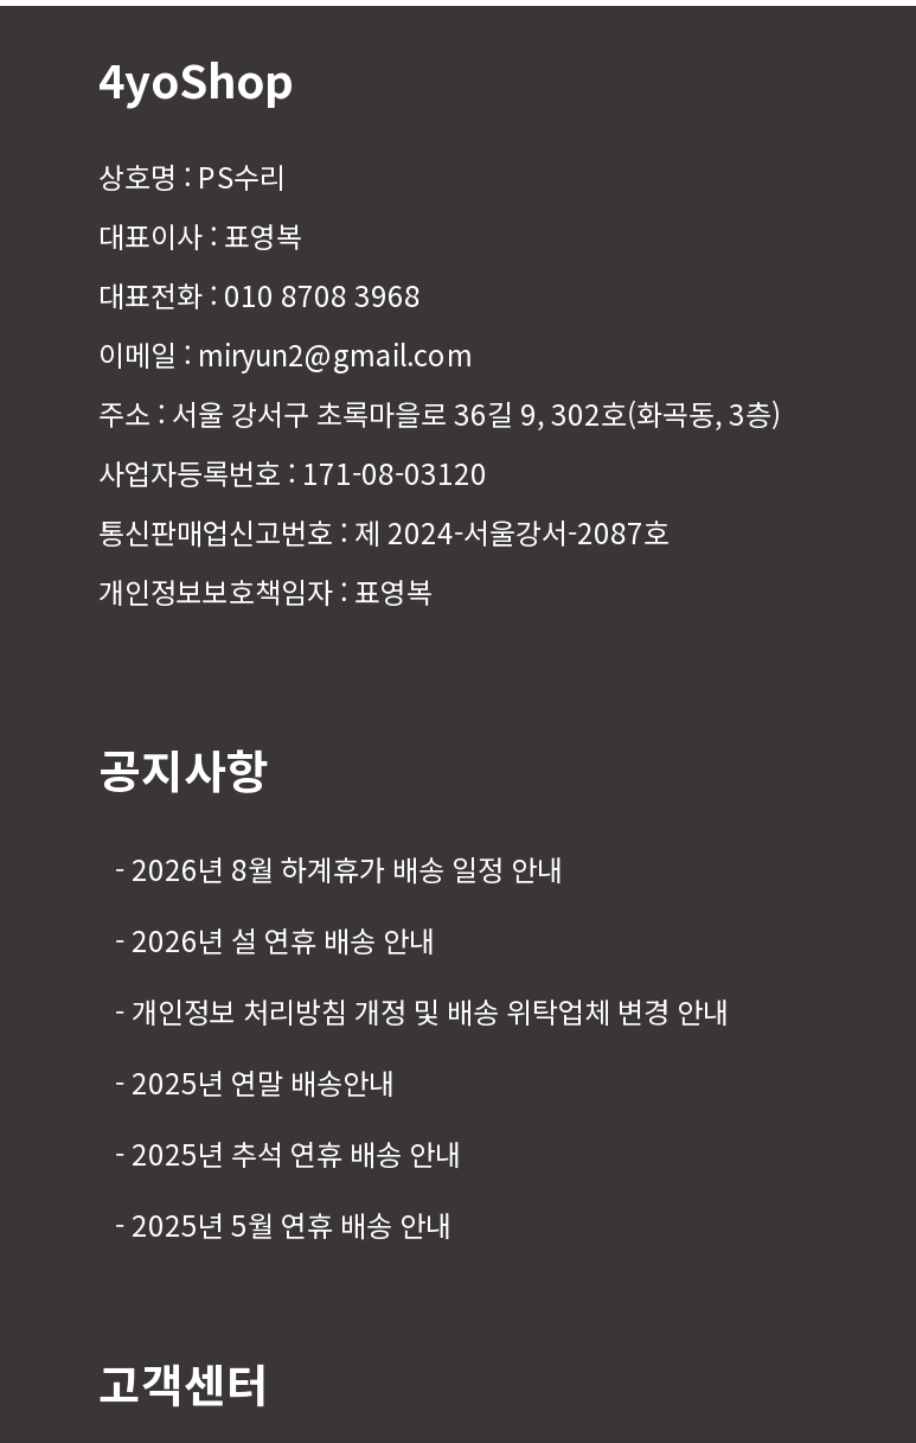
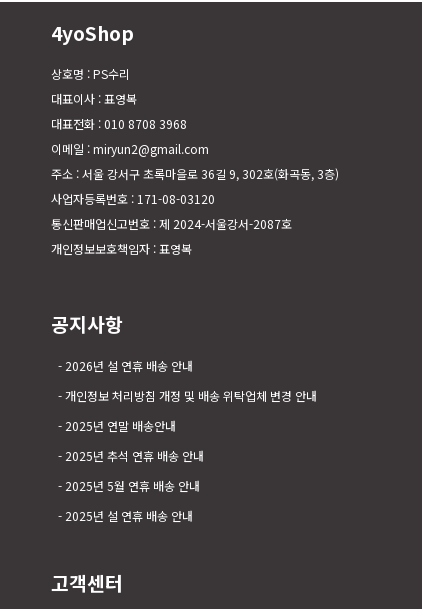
- 2026년 8월 하계휴가 배송 일정 안내

moved up: 2026년 설 연휴 배송 안내 | 개인정보 처리방침 개정 및 배송 위탁업체 변경 안내 | 2025년 연말 배송안내 | 2025년 추석 연휴 배송 안내 | 2025년 5월 연휴 배송 안내

+ 2025년 설 연휴 배송 안내
